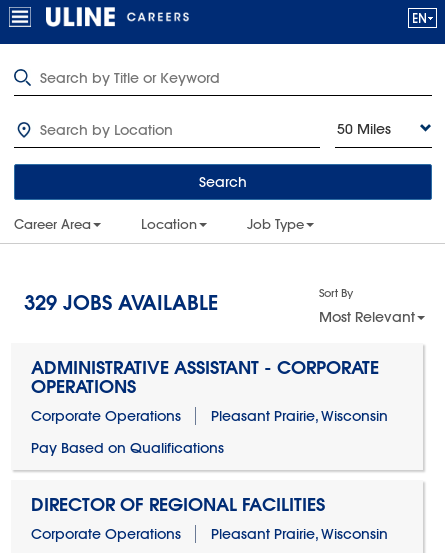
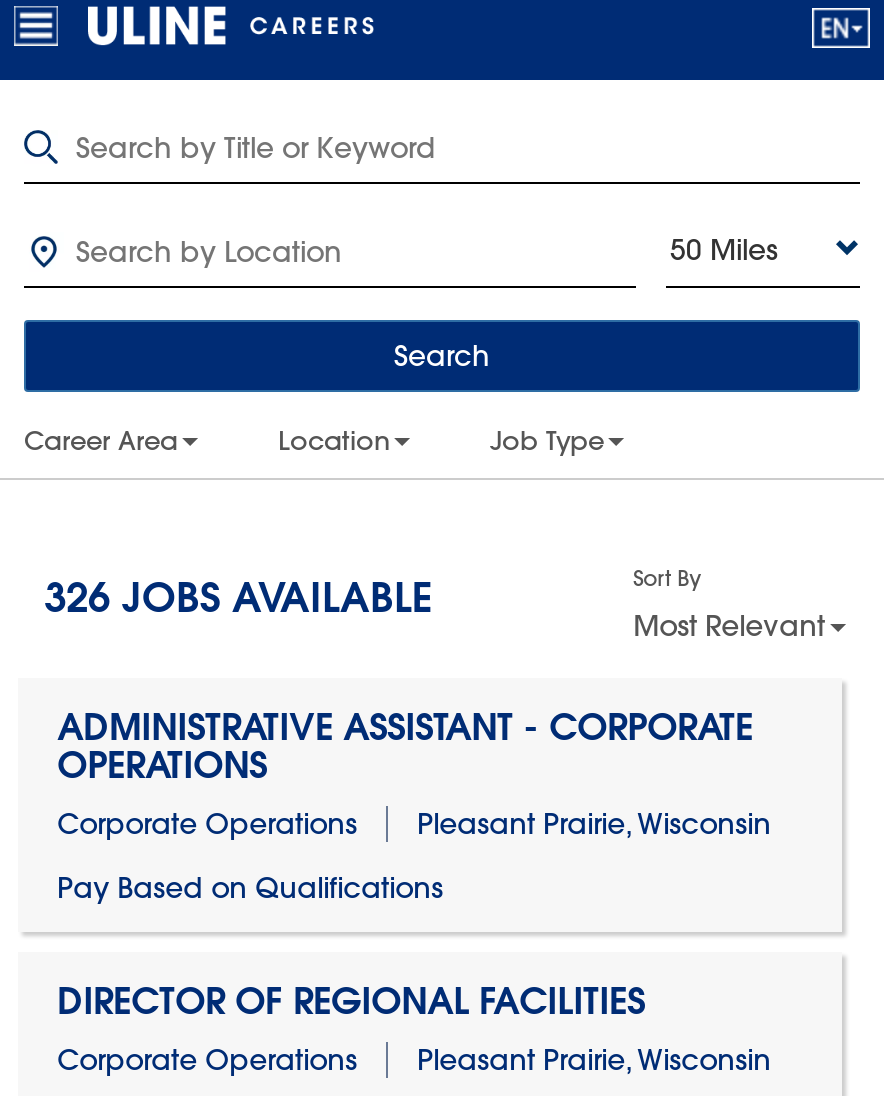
- 329 JOBS AVAILABLE
+ 326 JOBS AVAILABLE
